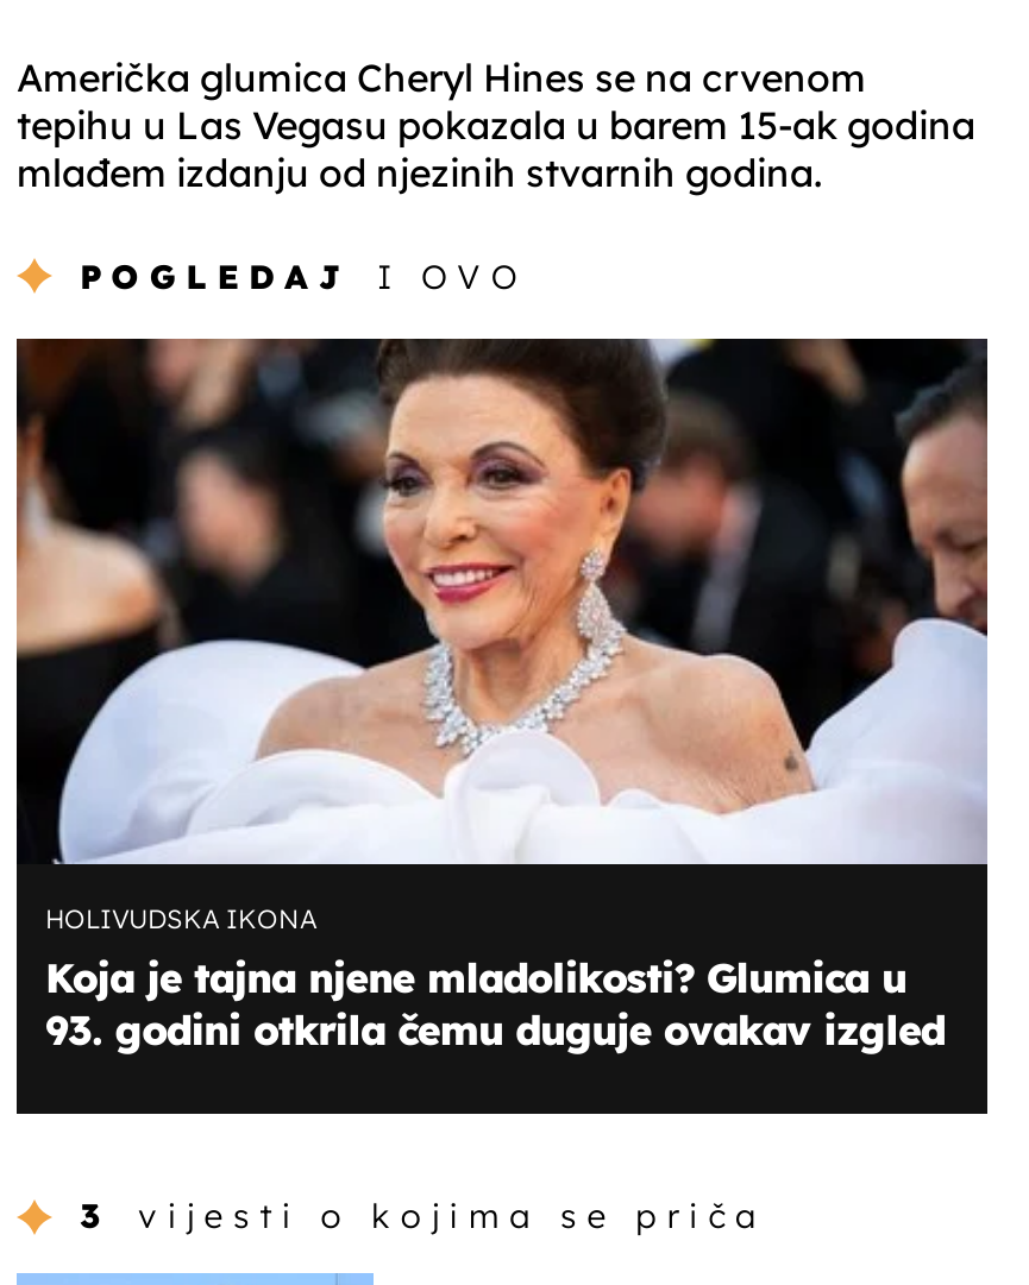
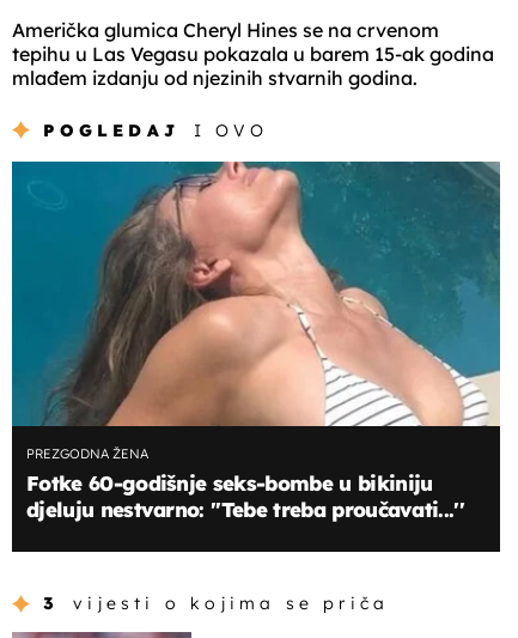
- [image]
- HOLIVUDSKA IKONA
- Koja je tajna njene mladolikosti? Glumica u
- 93. godini otkrila čemu duguje ovakav izgled
+ [image]
+ PREZGODNA ŽENA
+ Fotke 60-godišnje seks-bombe u bikiniju
+ djeluju nestvarno: ''Tebe treba proučavati...''
